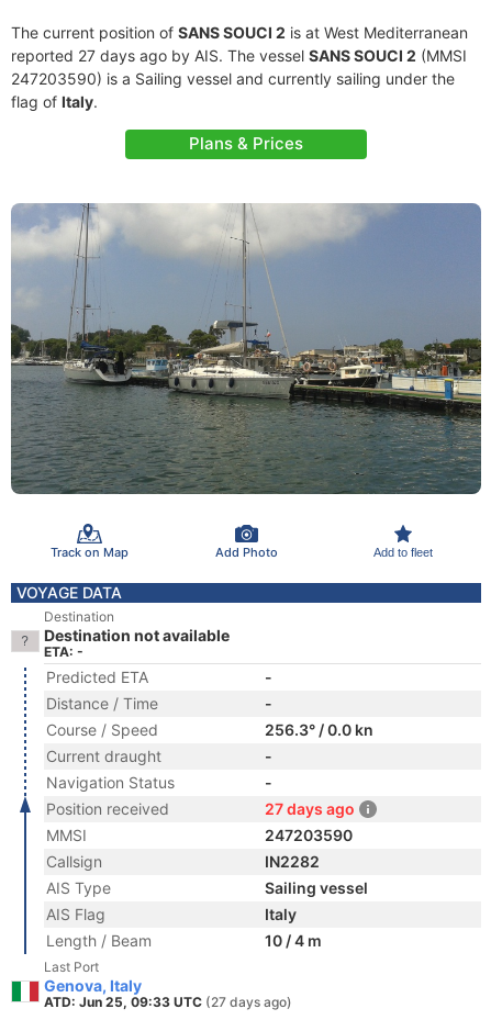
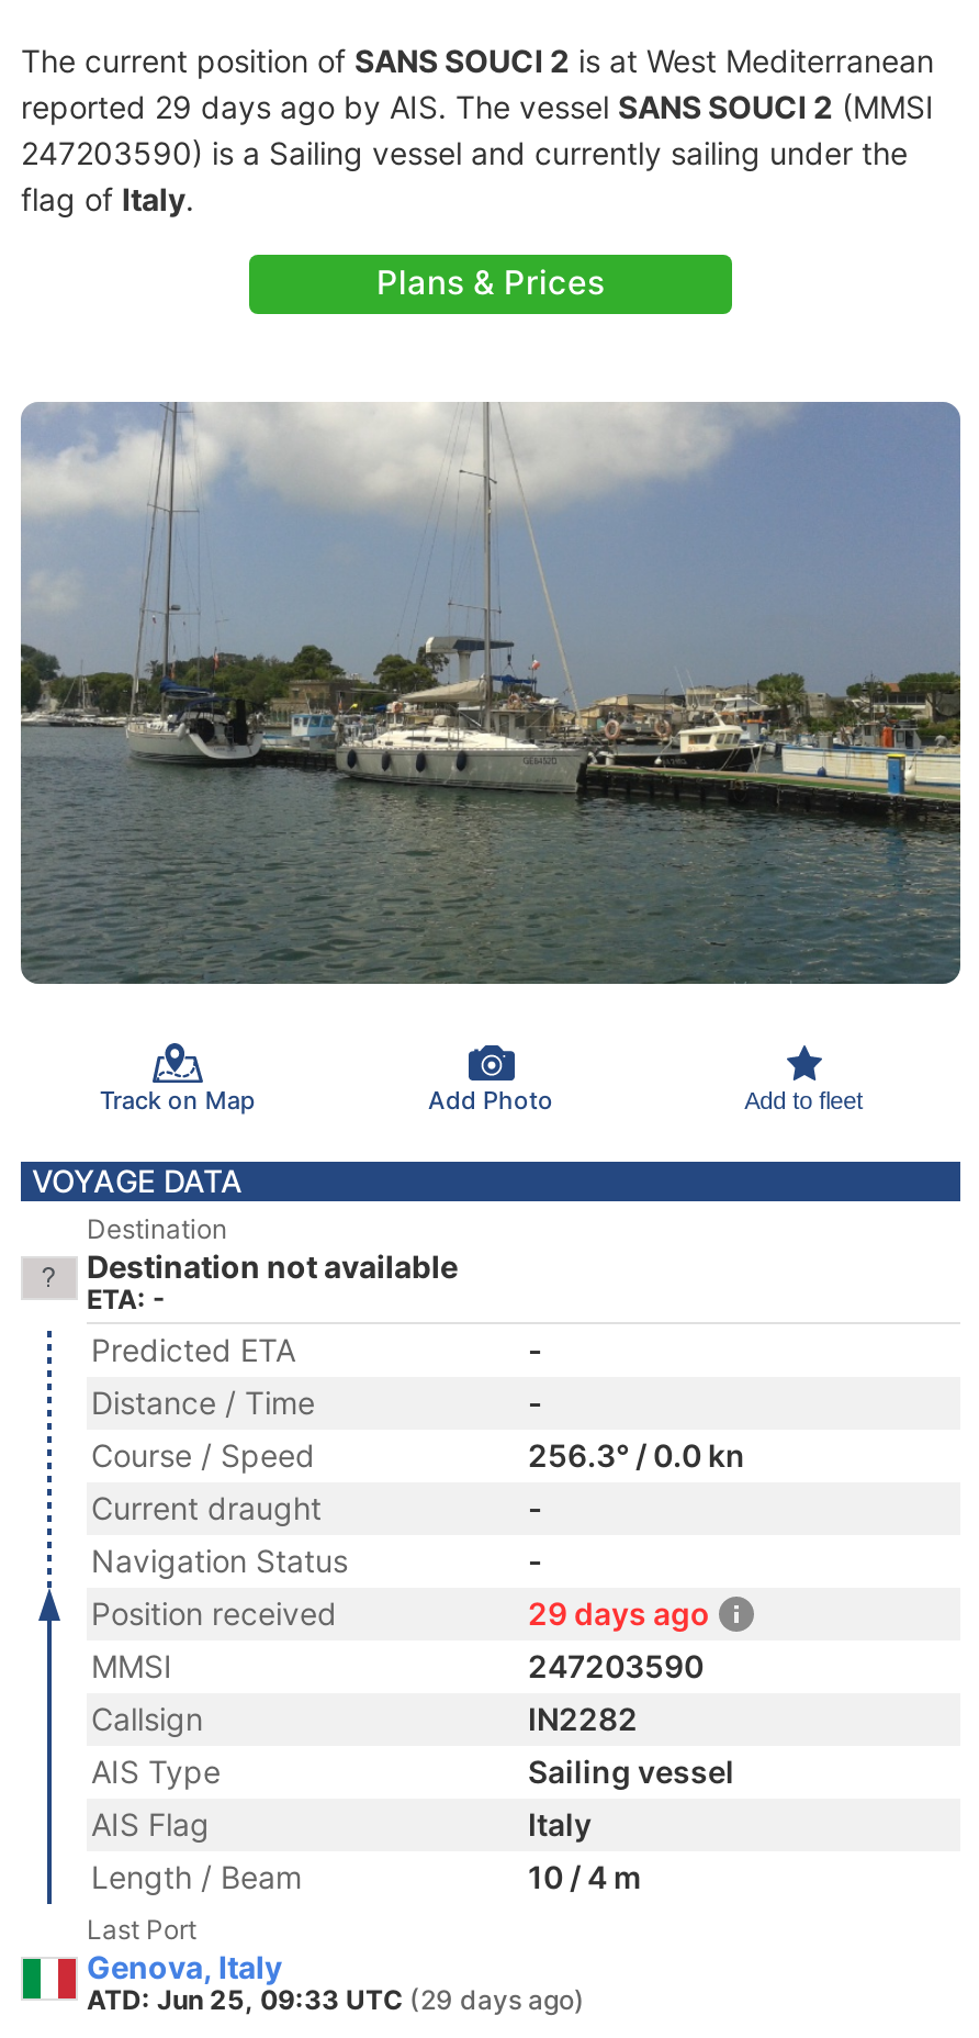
- reported 27 days ago by AIS. The vessel SANS SOUCI 2 (MMSI
+ reported 29 days ago by AIS. The vessel SANS SOUCI 2 (MMSI

- 27 days ago
+ 29 days ago

- ATD: Jun 25, 09:33 UTC (27 days ago)
+ ATD: Jun 25, 09:33 UTC (29 days ago)
